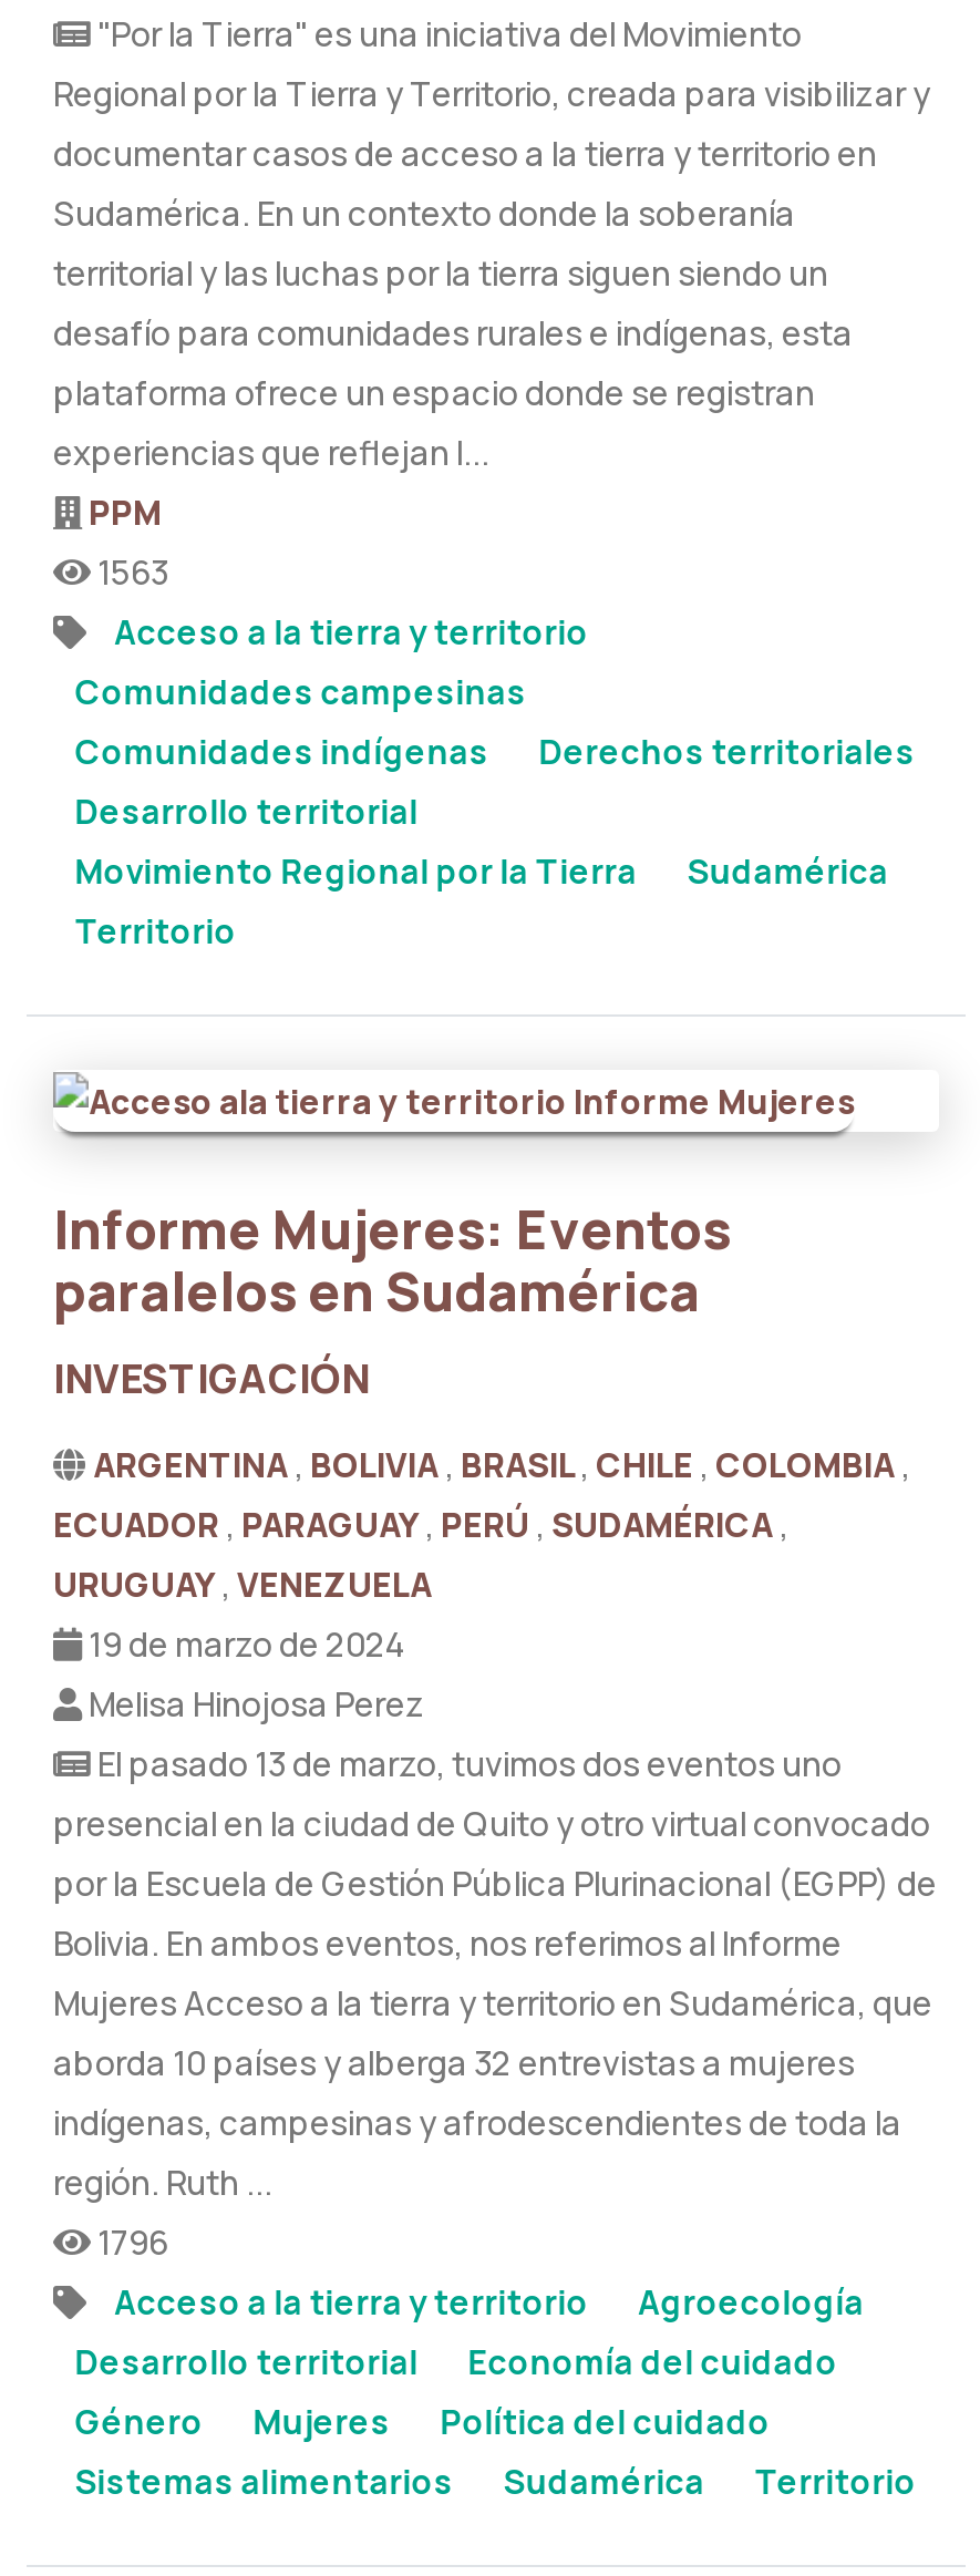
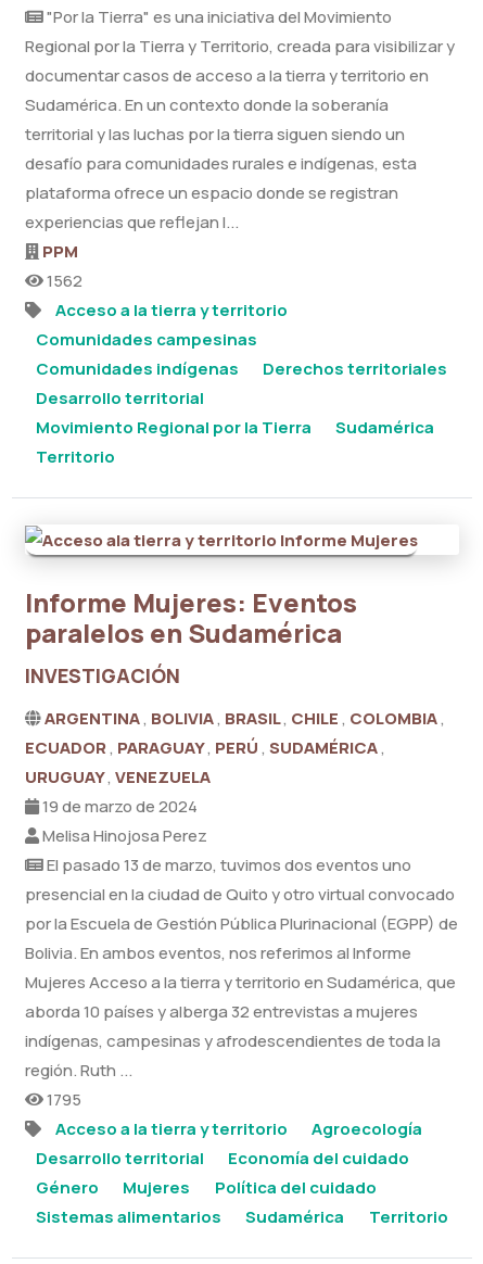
- 1563
+ 1562

- 1796
+ 1795
